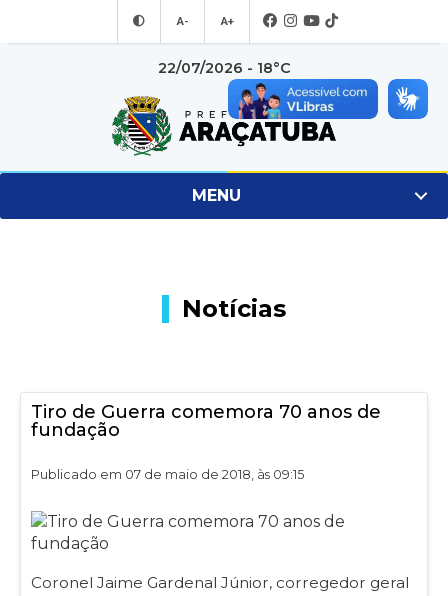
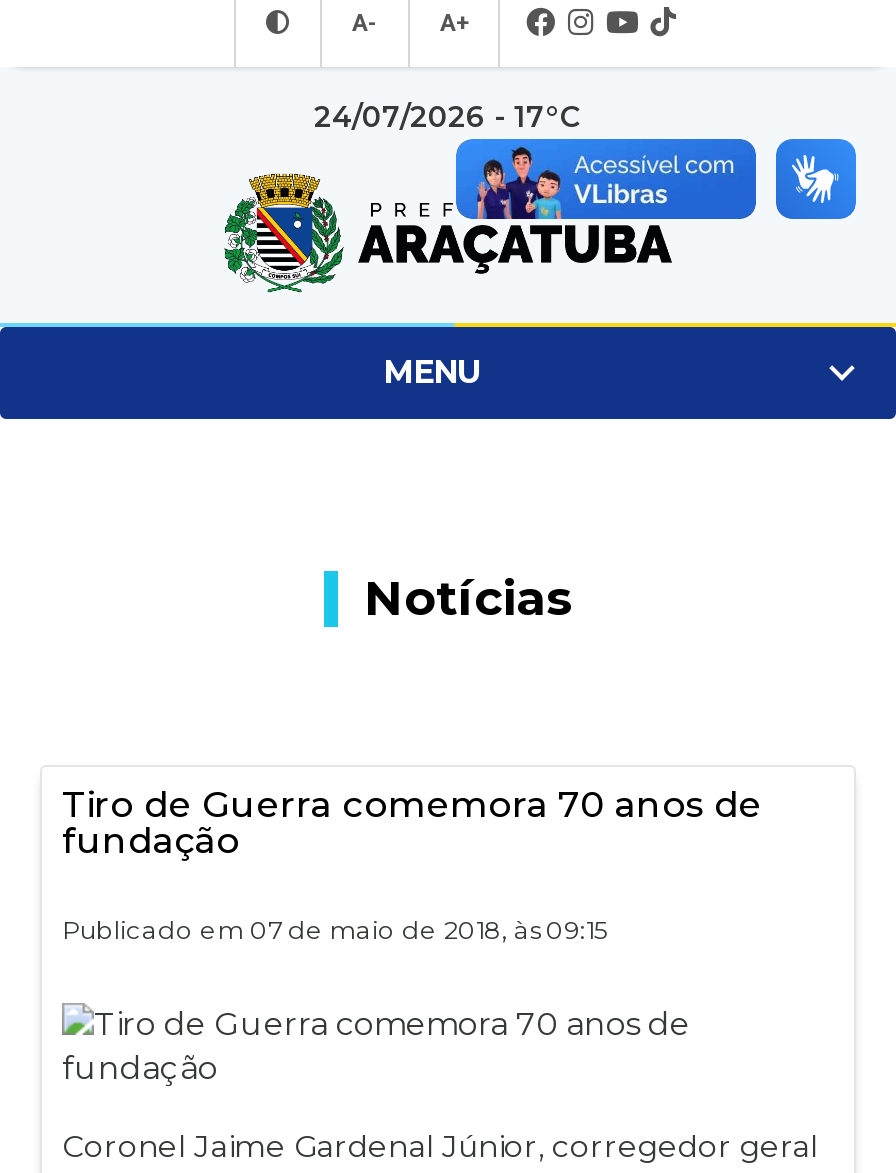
- 22/07/2026 - 18°C
+ 24/07/2026 - 17°C
